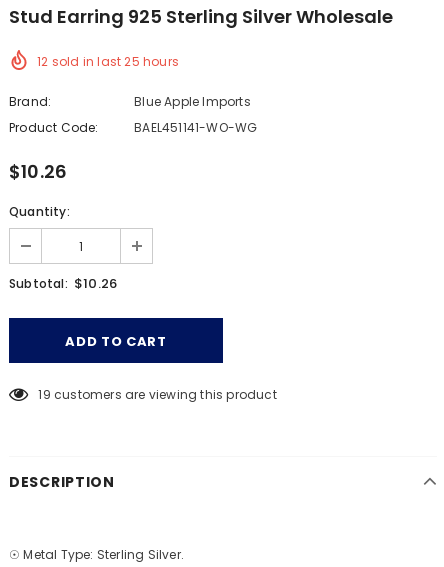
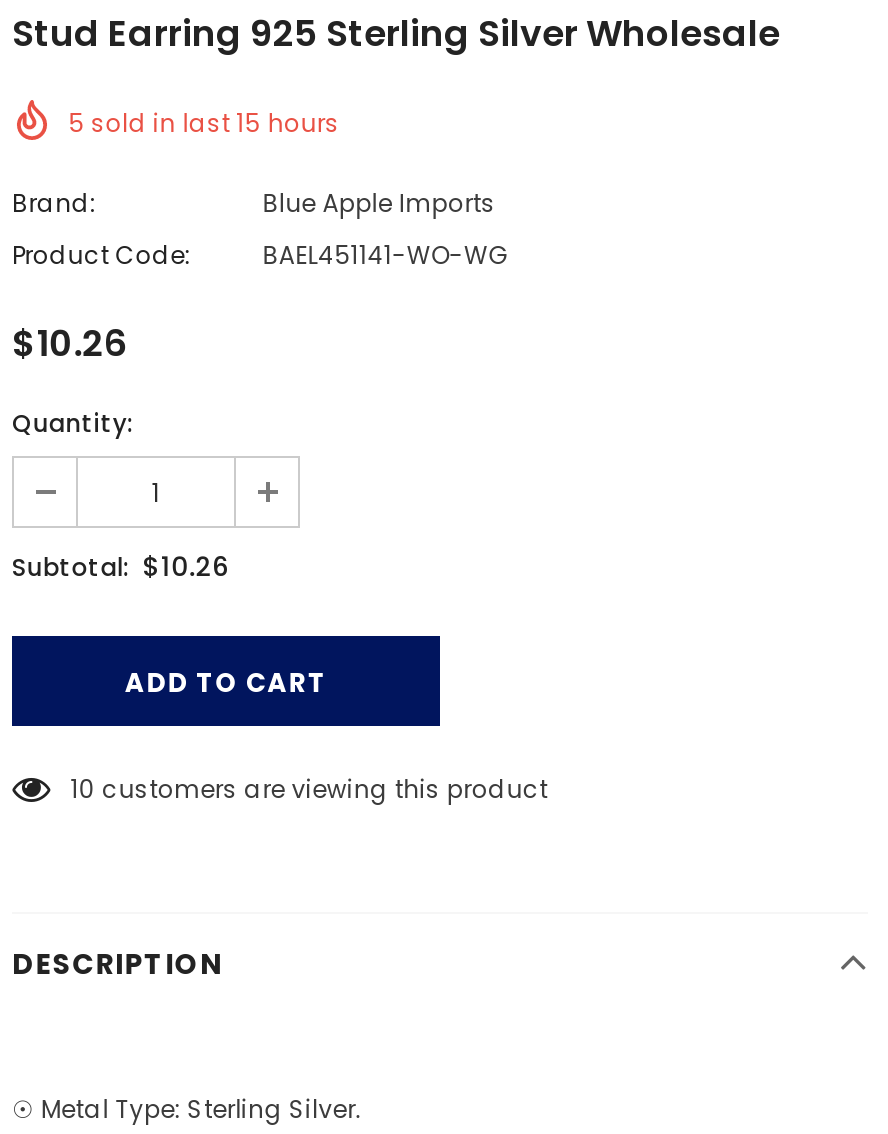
- 12 sold in last 25 hours
+ 5 sold in last 15 hours

- 19 customers are viewing this product
+ 10 customers are viewing this product
